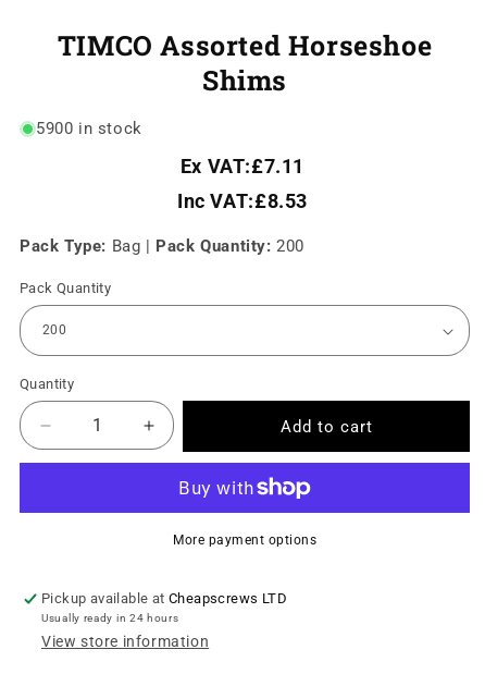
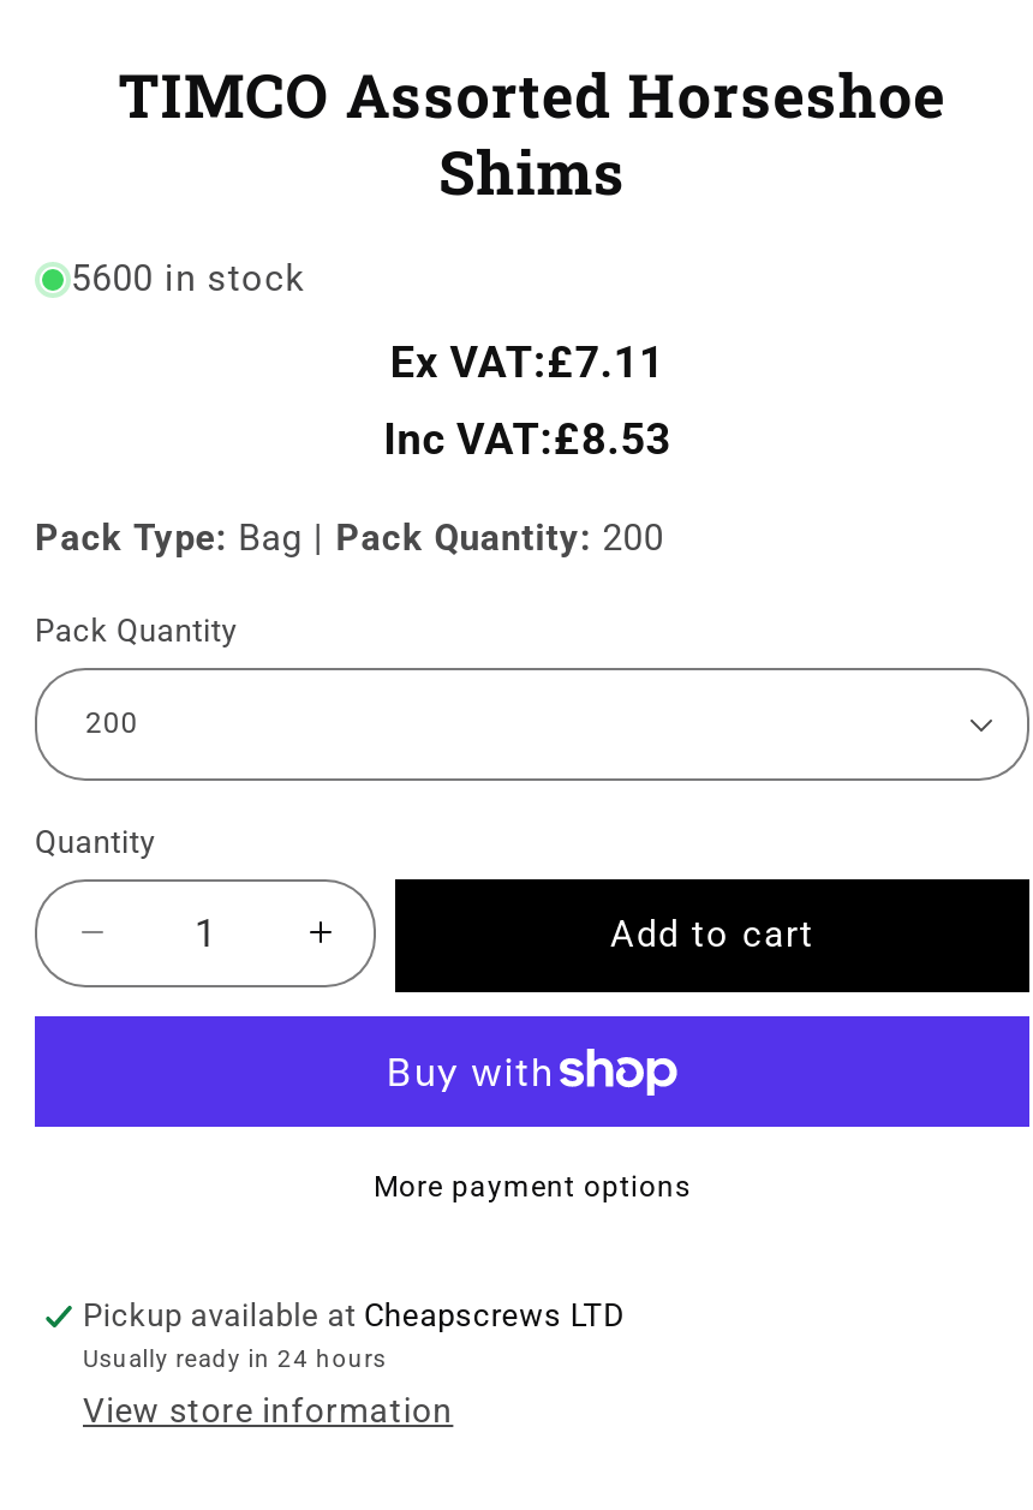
- 5900 in stock
+ 5600 in stock
